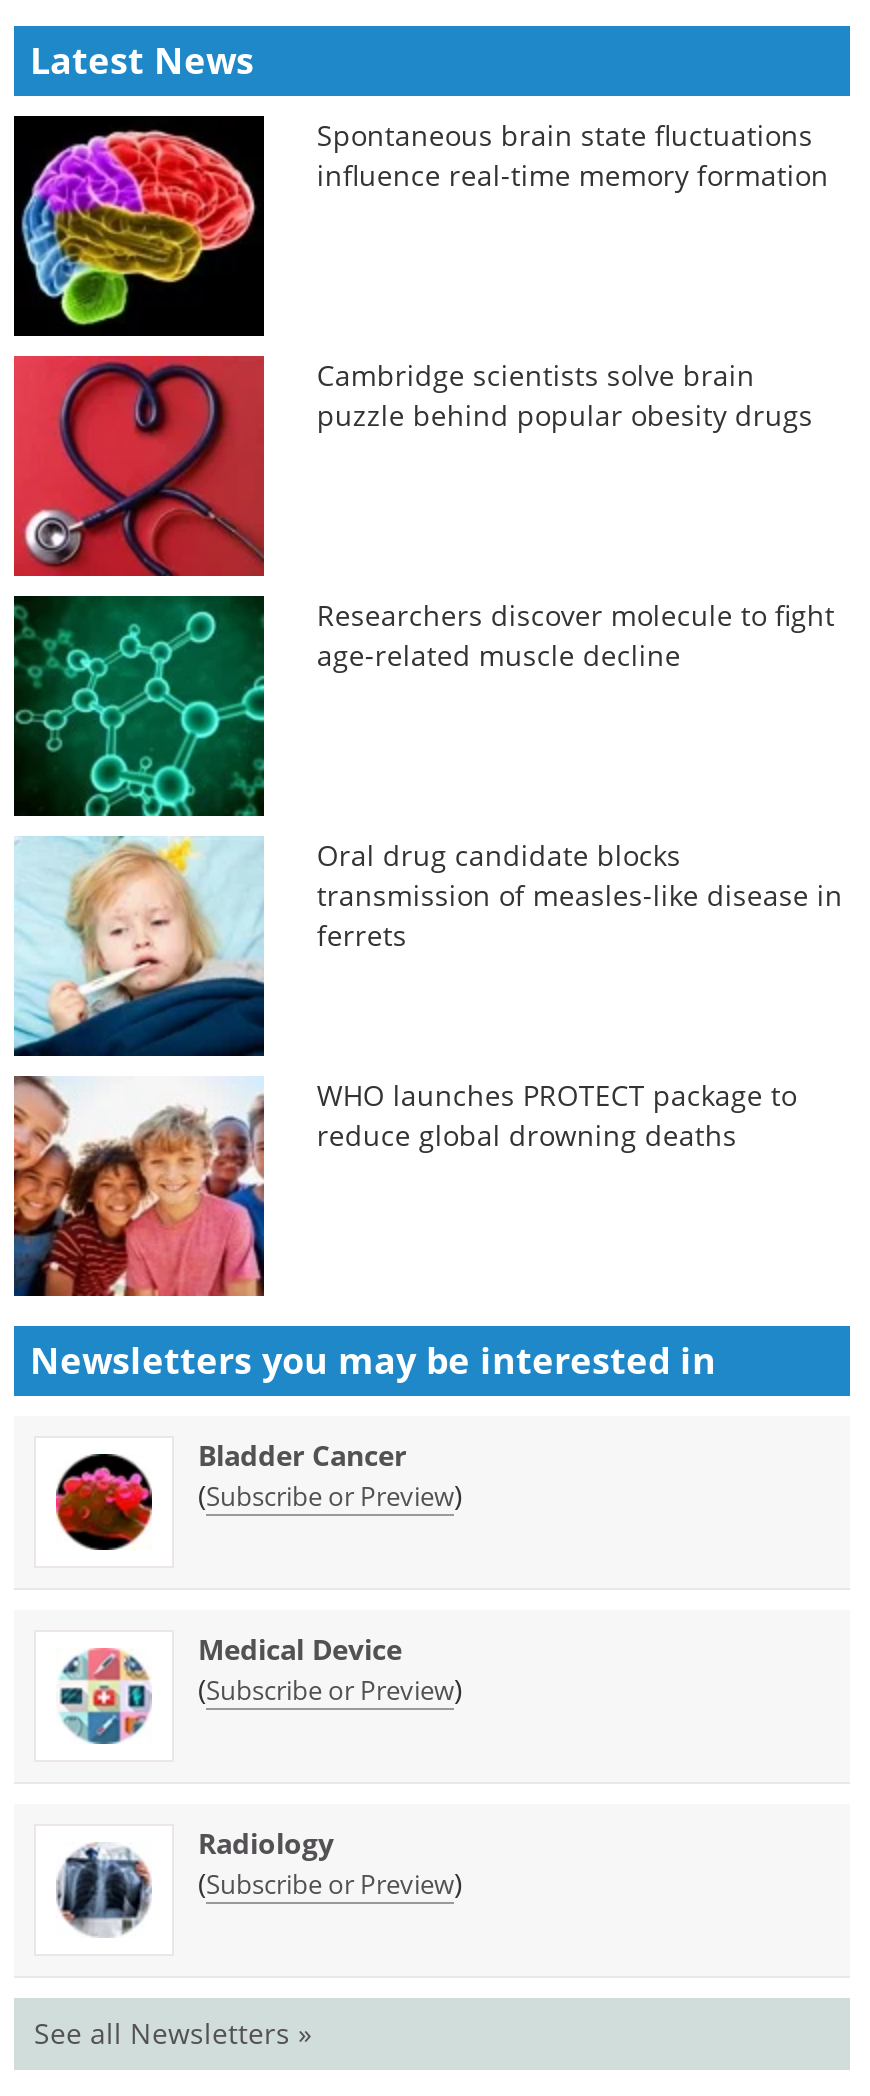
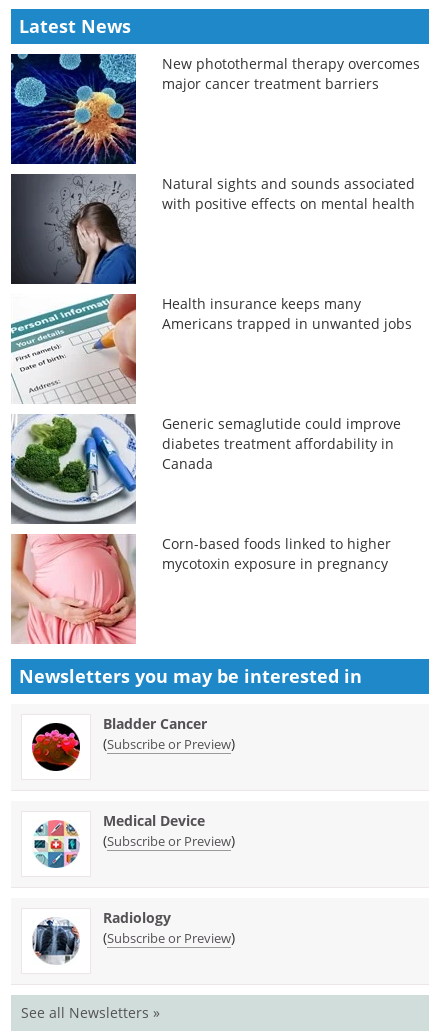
- [image]
- Spontaneous brain state fluctuations
- influence real-time memory formation
+ [image]
+ New photothermal therapy overcomes
+ major cancer treatment barriers

- [image]
- Cambridge scientists solve brain
- puzzle behind popular obesity drugs
+ [image]
+ Natural sights and sounds associated
+ with positive effects on mental health

- [image]
- Researchers discover molecule to fight
- age-related muscle decline
+ [image]
+ Health insurance keeps many
+ Americans trapped in unwanted jobs

- [image]
- Oral drug candidate blocks
- transmission of measles-like disease in
- ferrets
+ [image]
+ Generic semaglutide could improve
+ diabetes treatment affordability in
+ Canada

- [image]
- WHO launches PROTECT package to
- reduce global drowning deaths
+ [image]
+ Corn-based foods linked to higher
+ mycotoxin exposure in pregnancy
